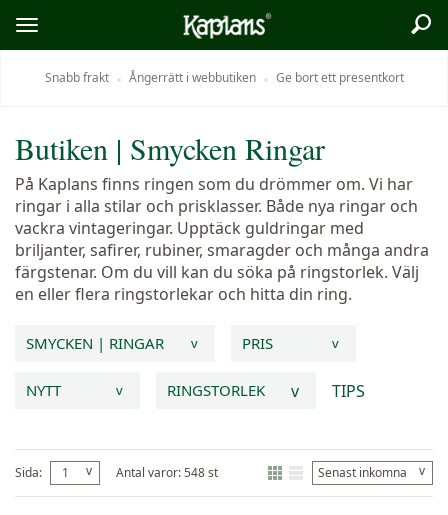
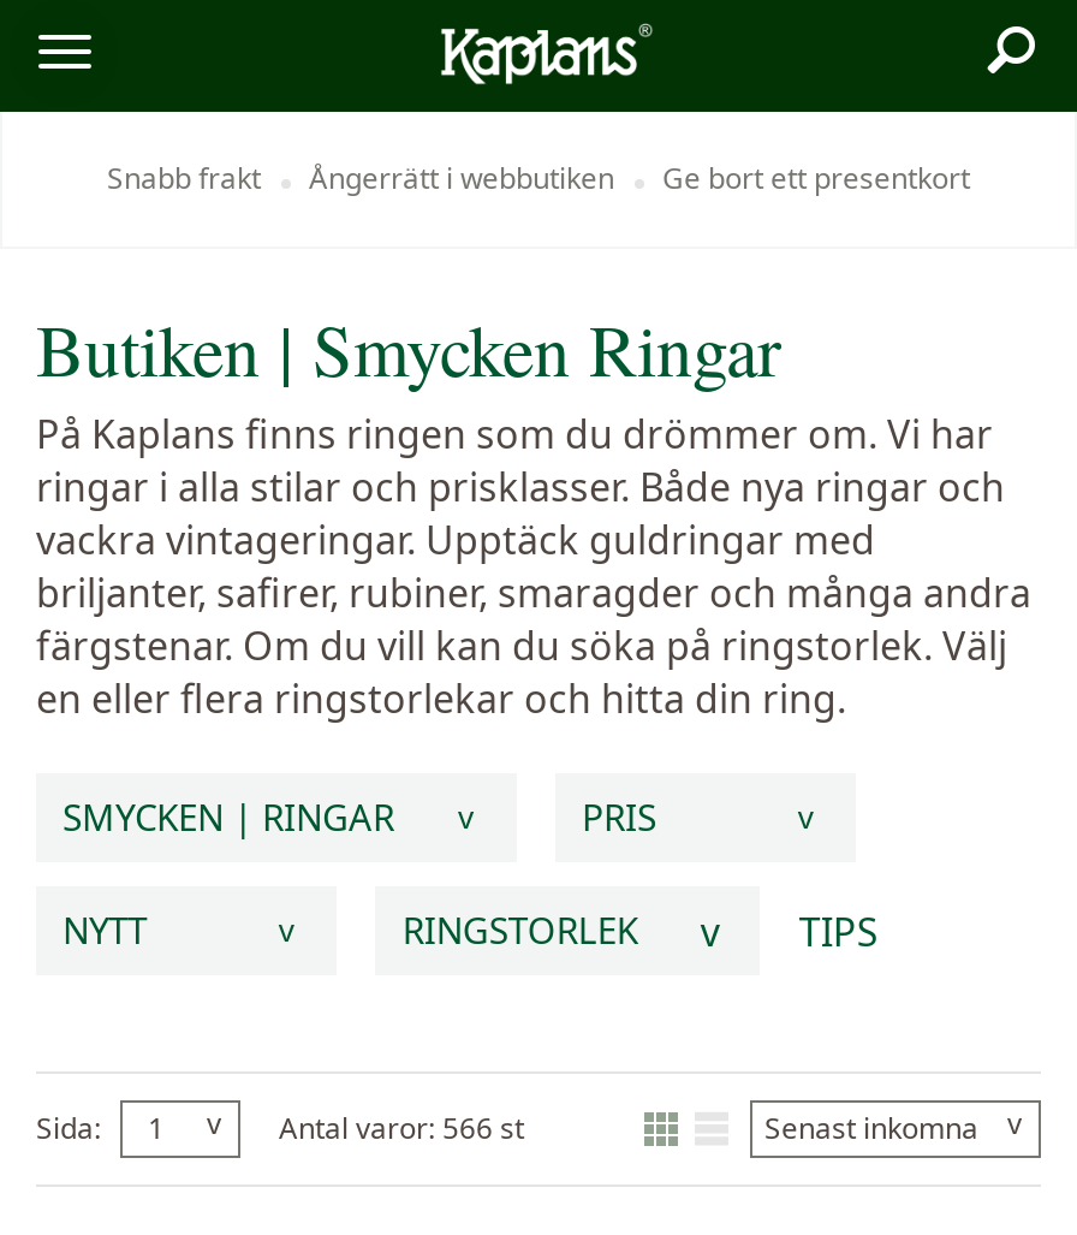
- Antal varor: 548 st
+ Antal varor: 566 st
